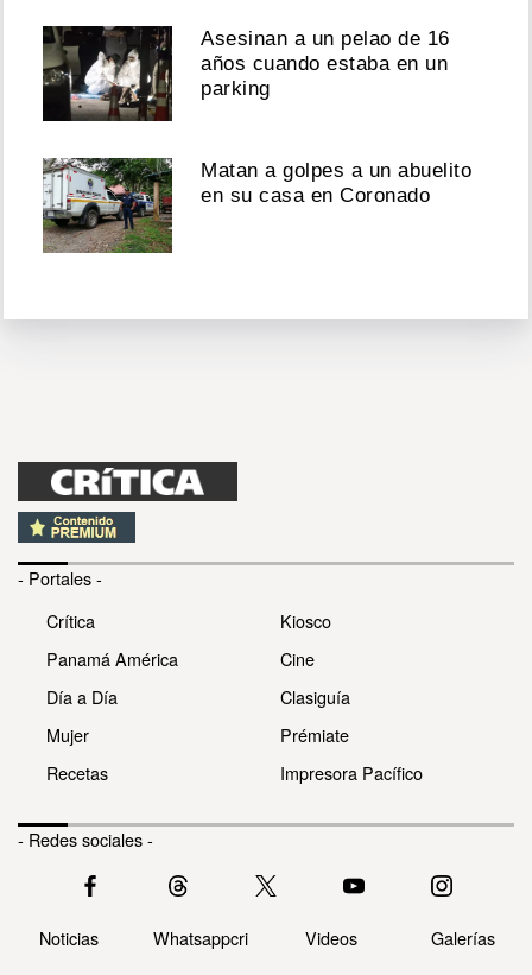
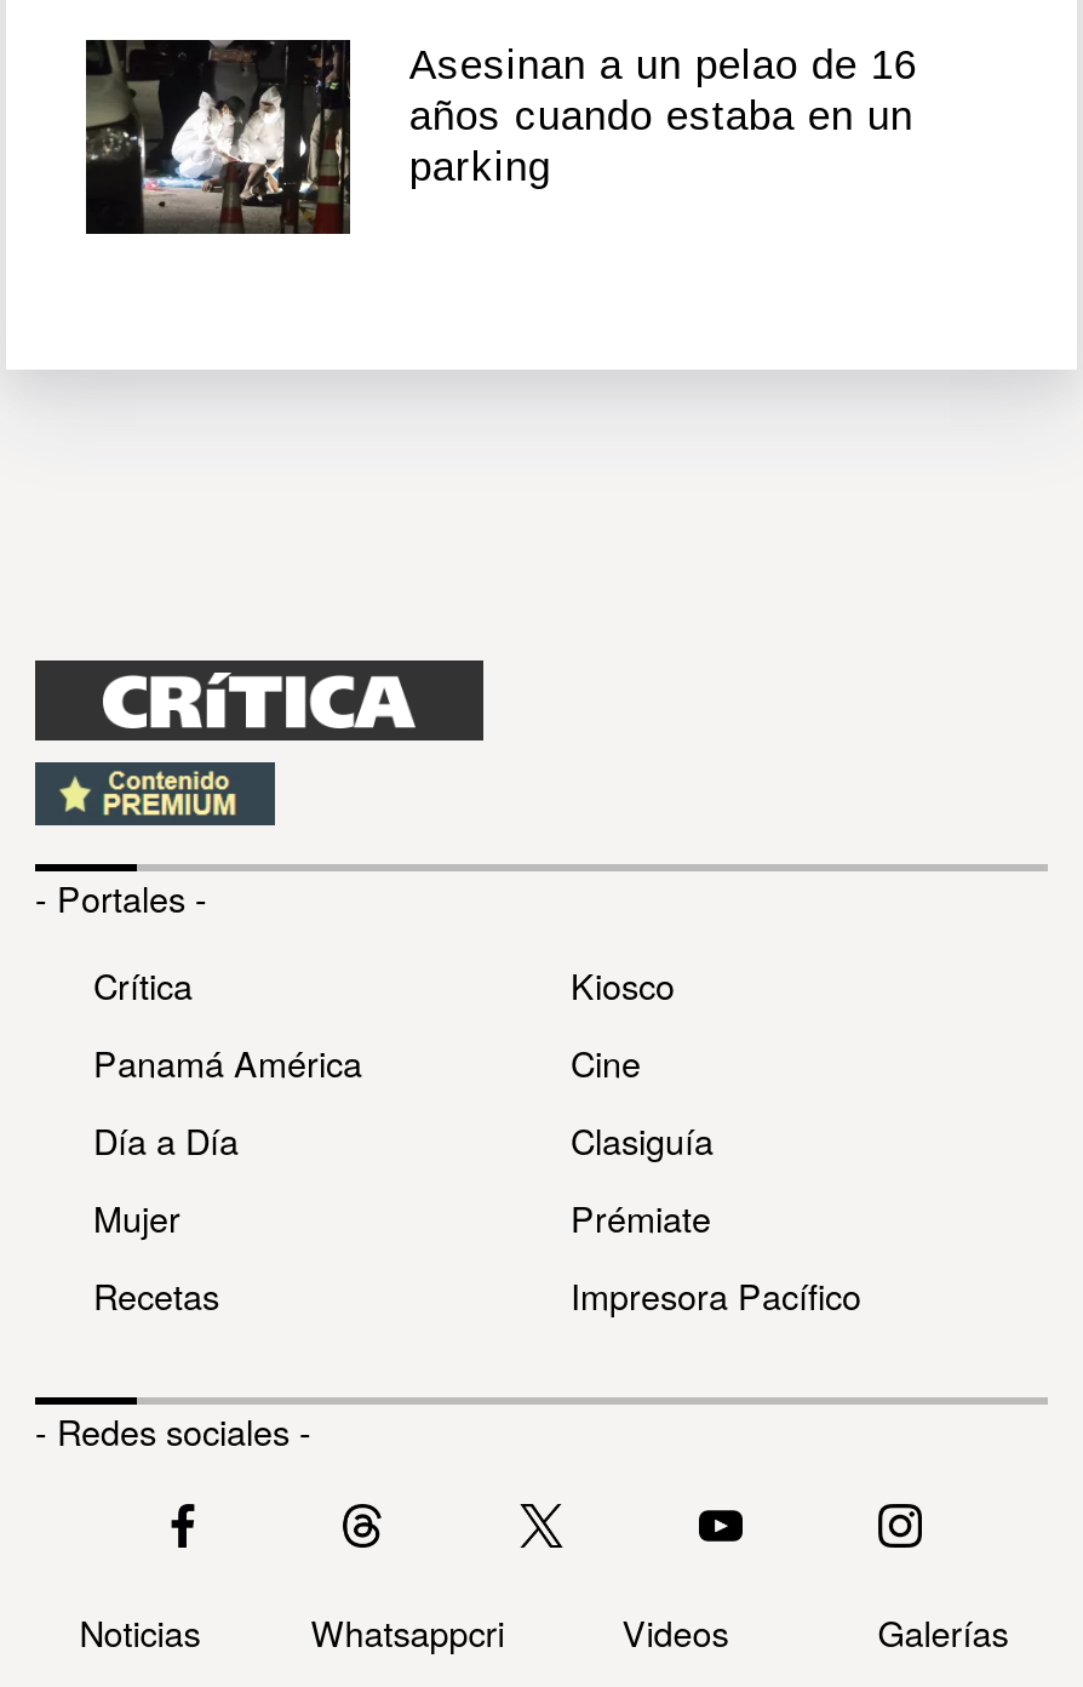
- [image]
- Matan a golpes a un abuelito
- en su casa en Coronado
